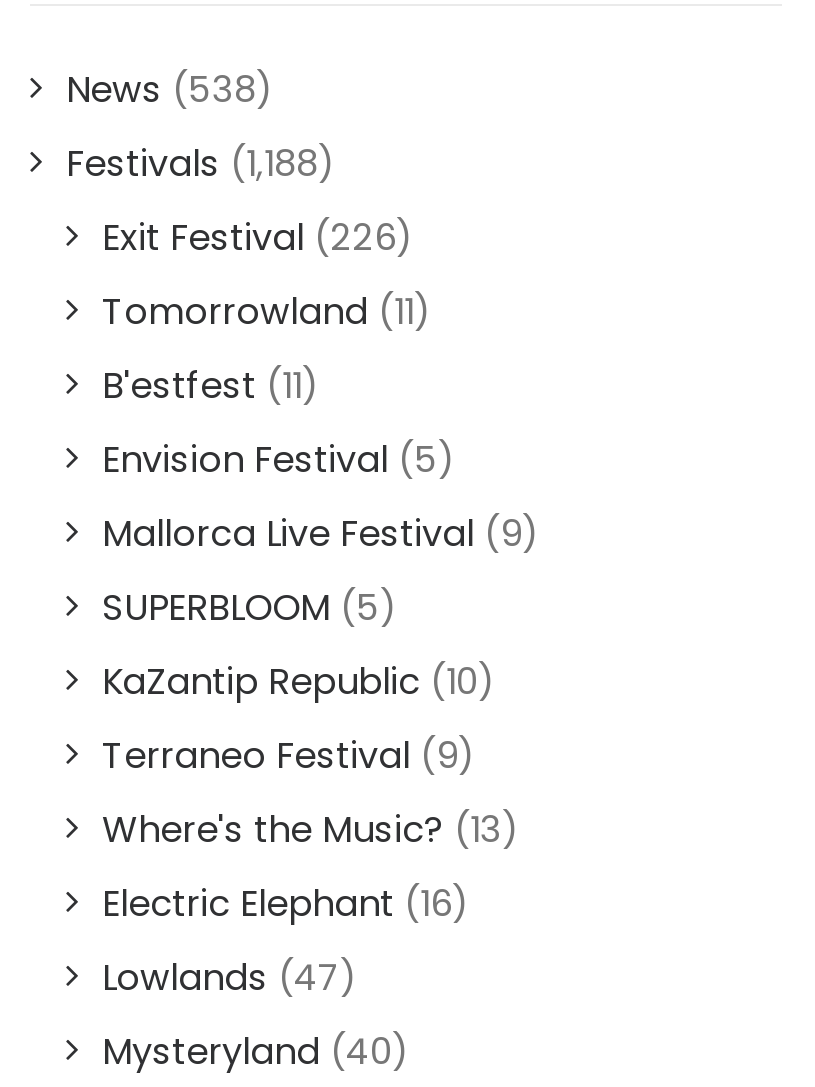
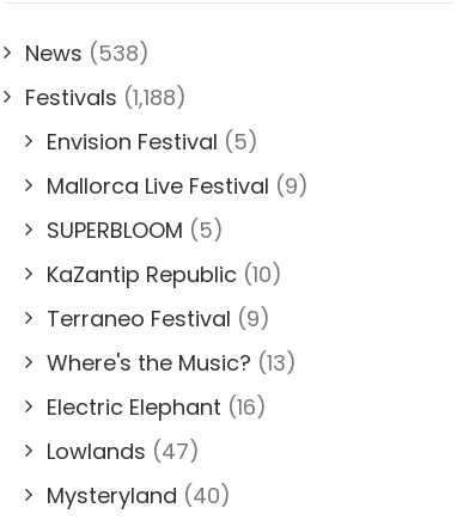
- Exit Festival (226)
- Tomorrowland (11)
- B'estfest (11)
